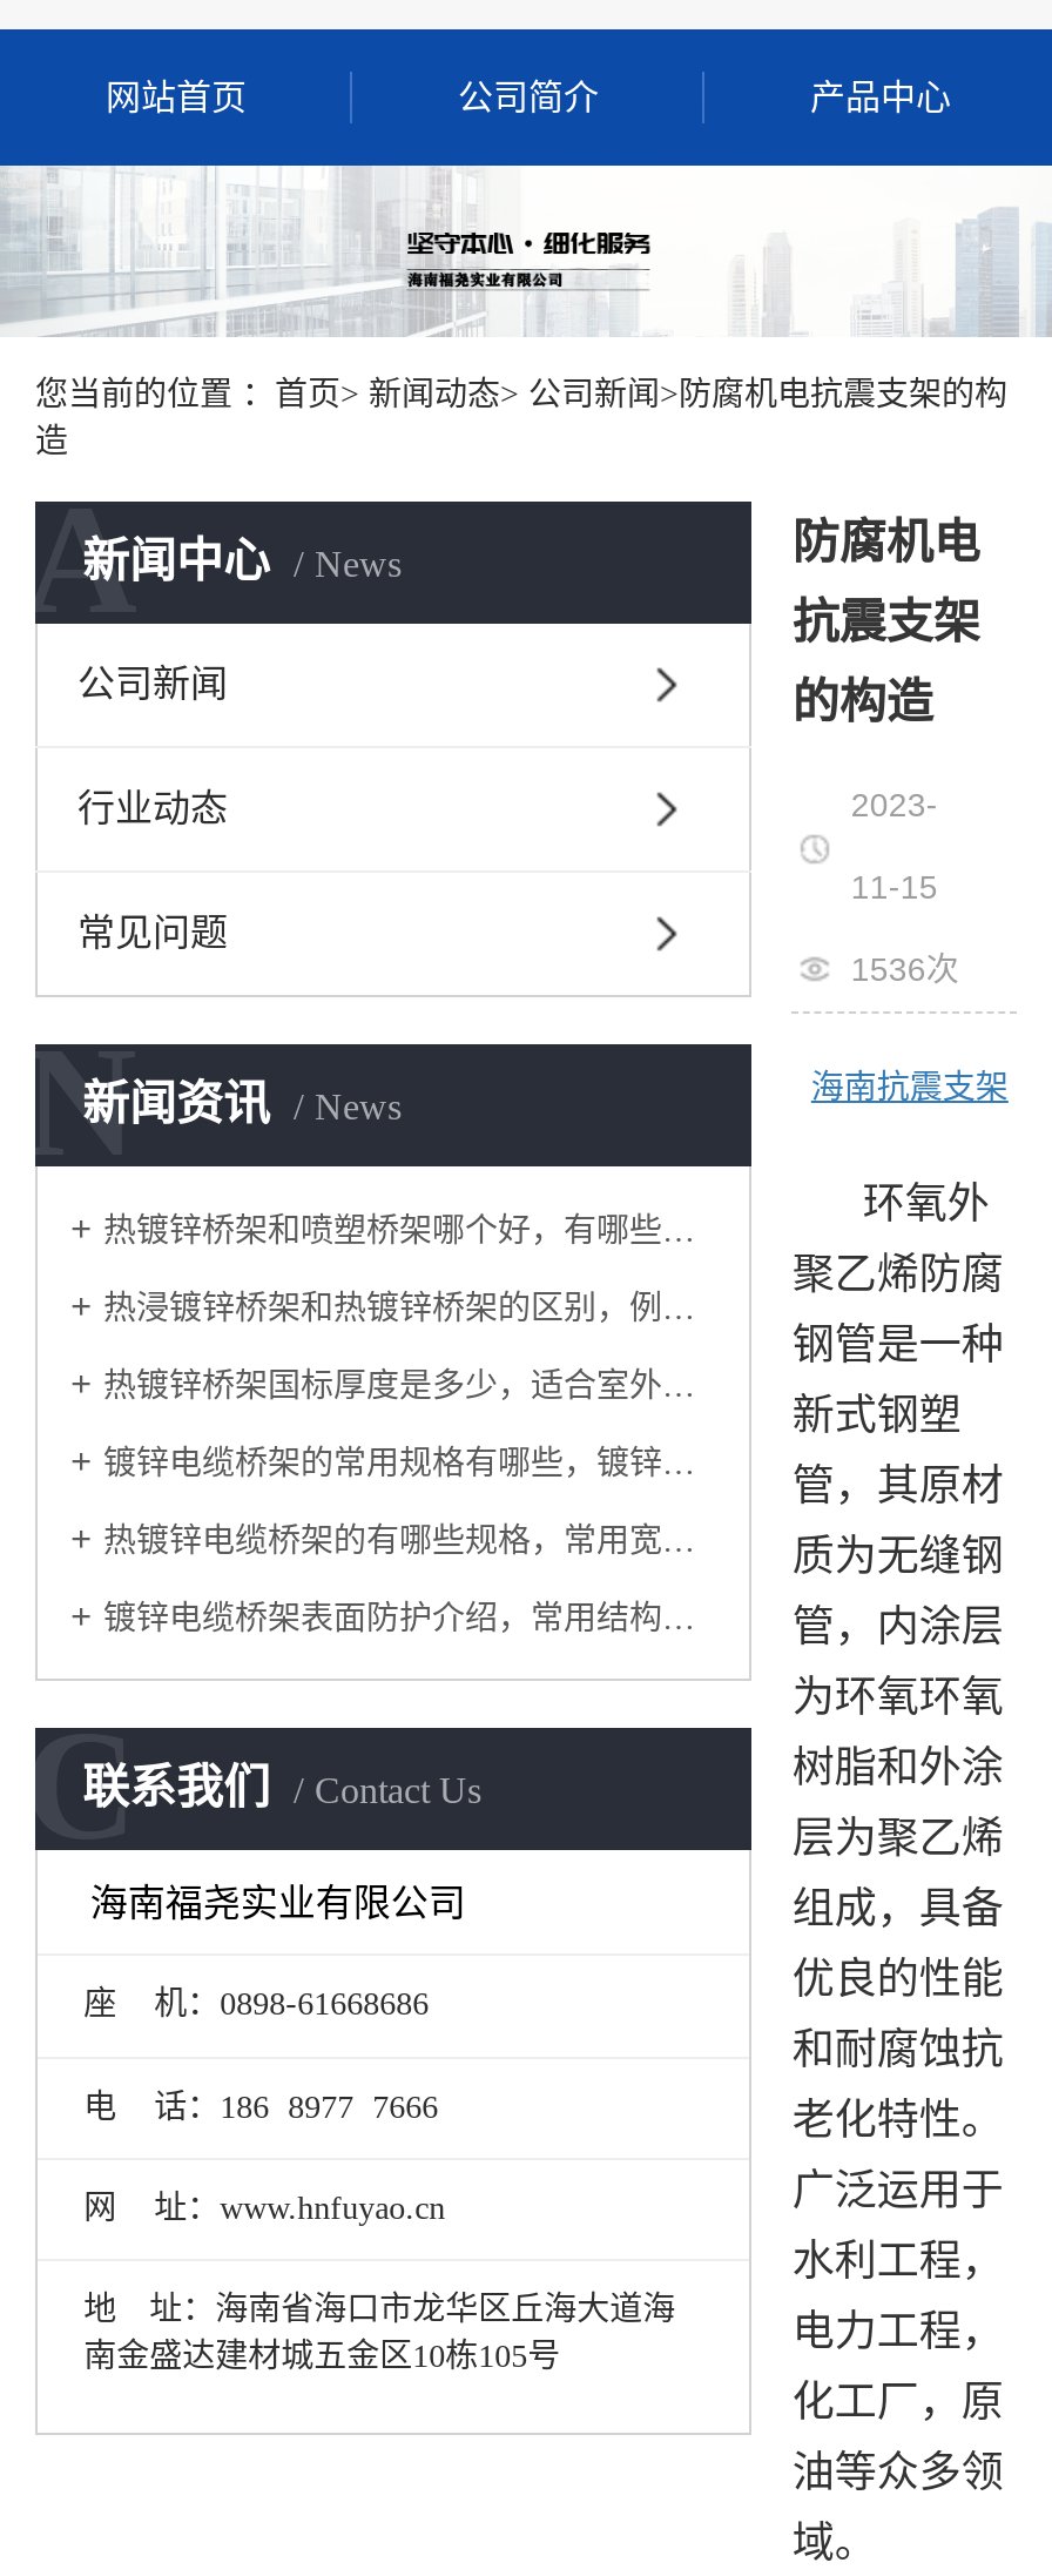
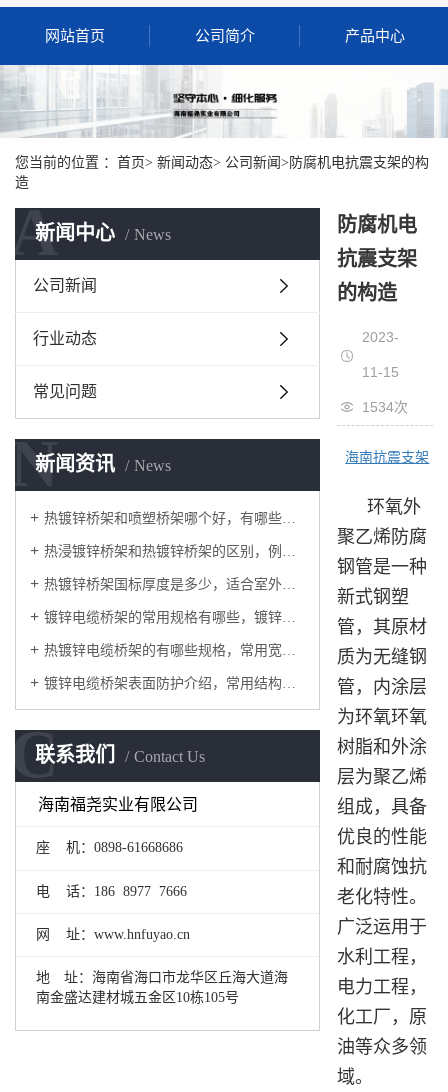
- 1536次
+ 1534次
